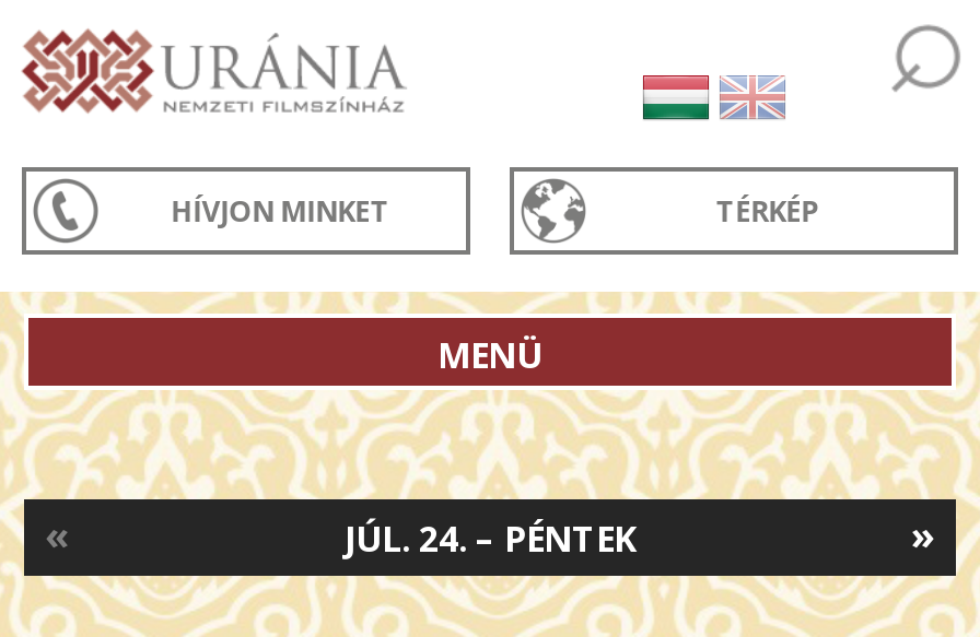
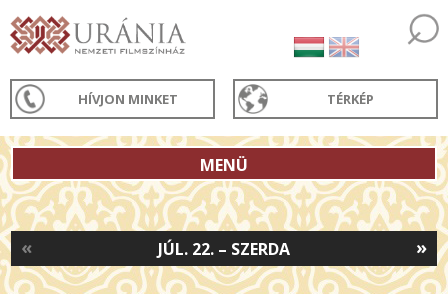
- JÚL. 24. – PÉNTEK
+ JÚL. 22. – SZERDA
